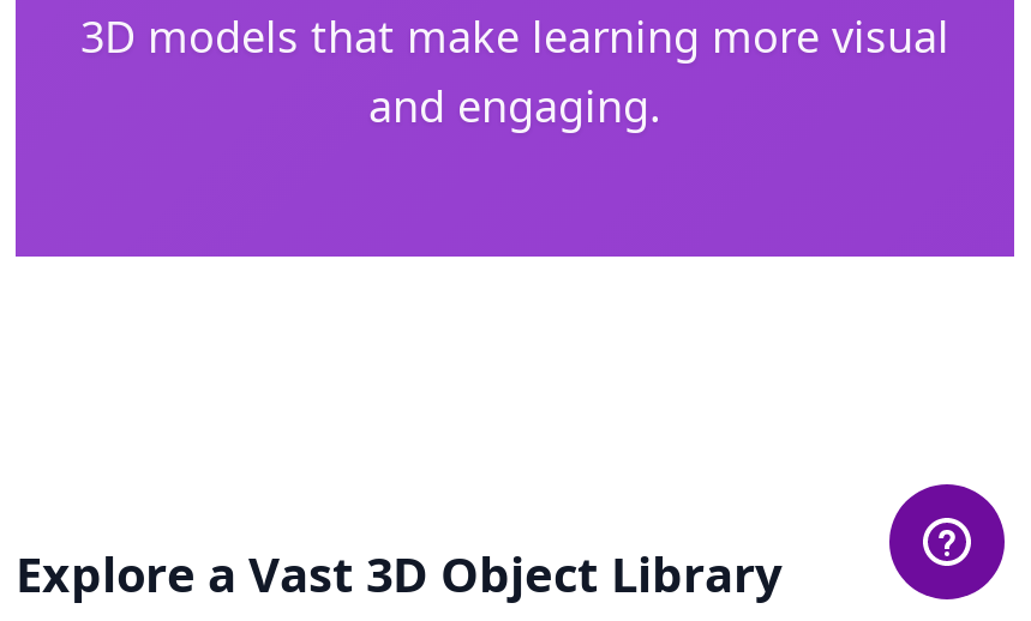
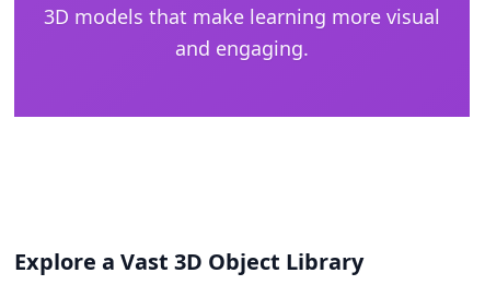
- [image]
